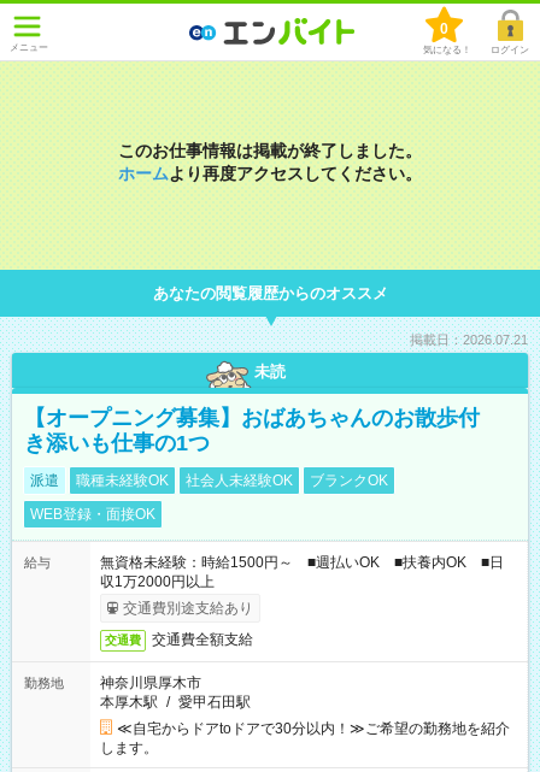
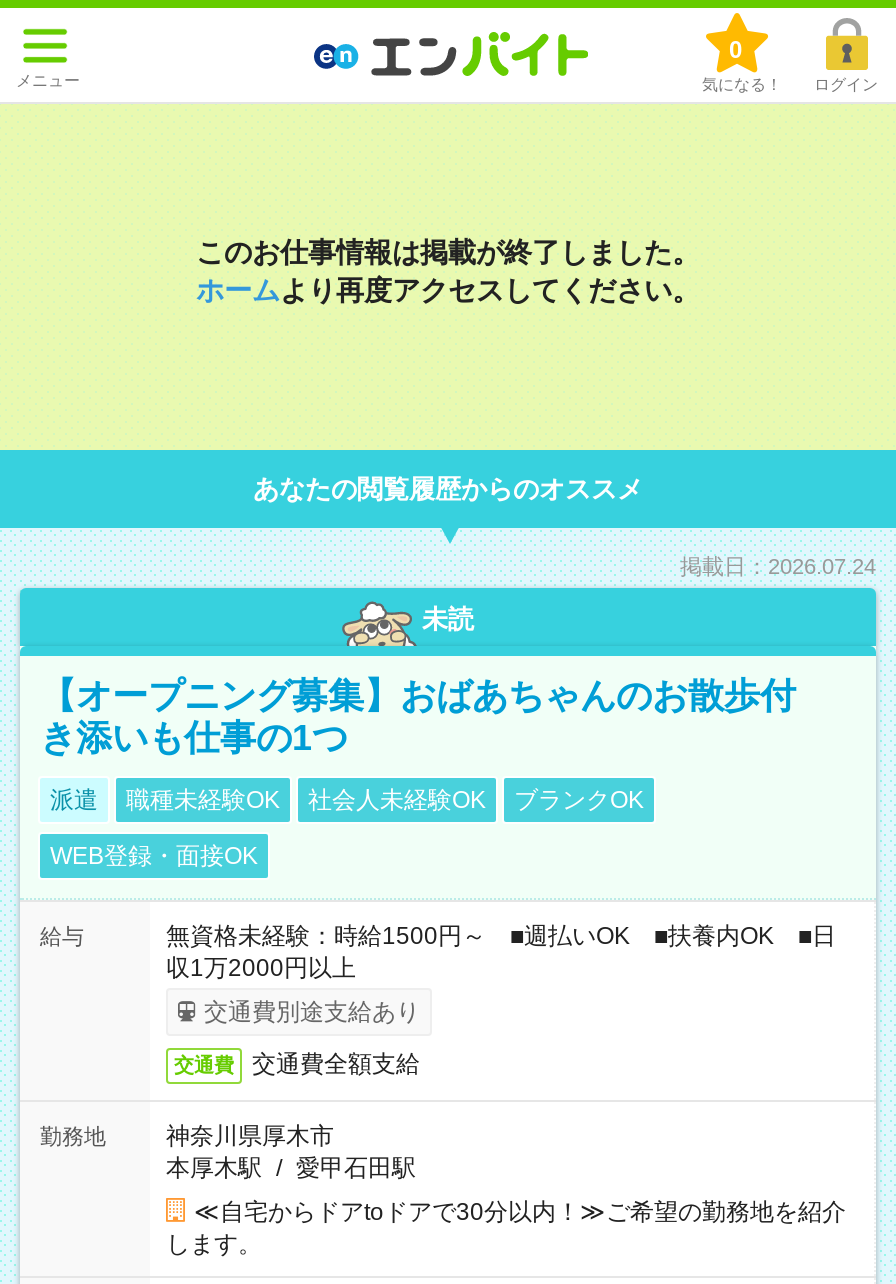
- 掲載日：2026.07.21
+ 掲載日：2026.07.24
